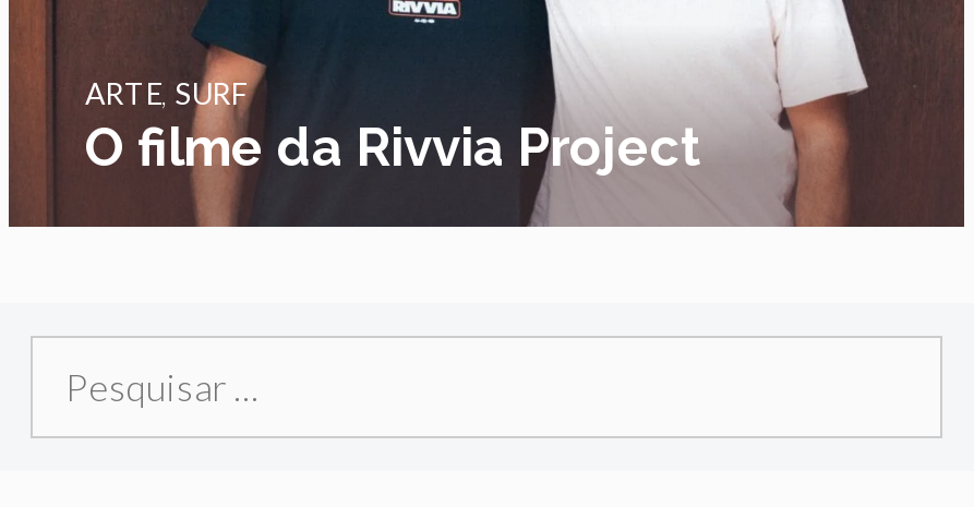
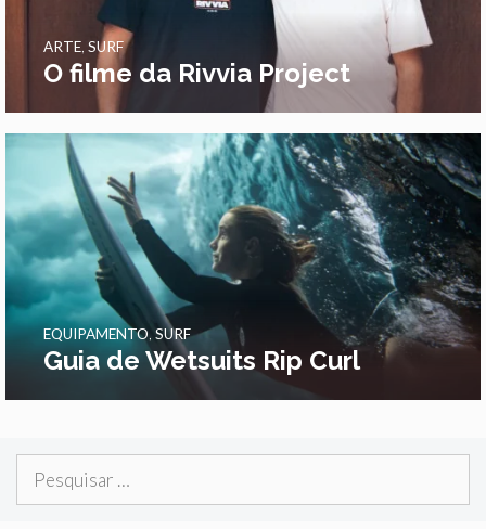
+ [image]
+ Guia de Wetsuits Rip Curl

+ EQUIPAMENTO, SURF
